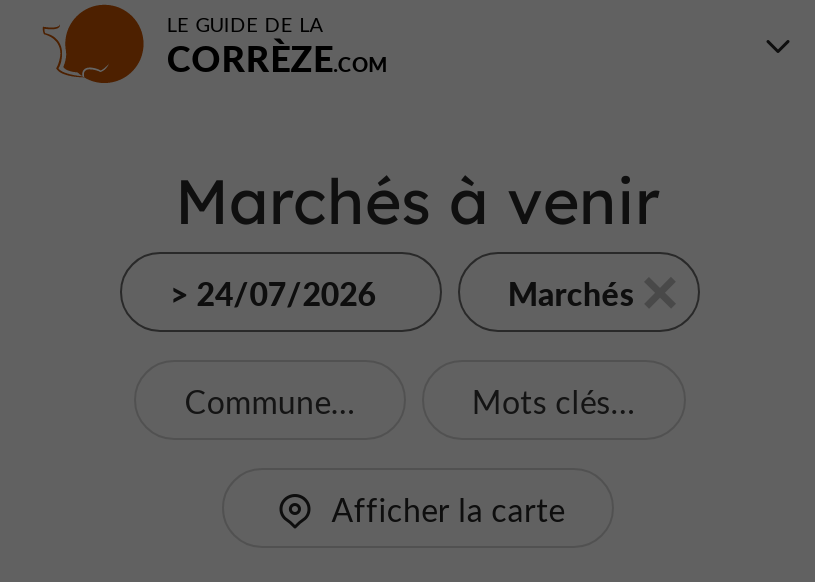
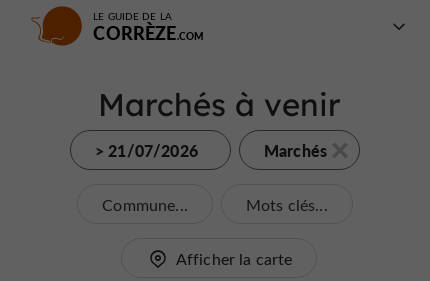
- > 24/07/2026
+ > 21/07/2026
